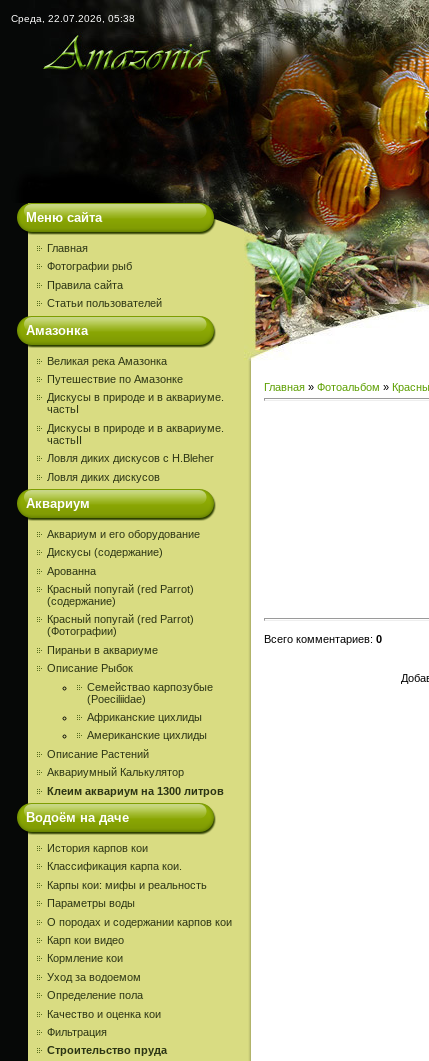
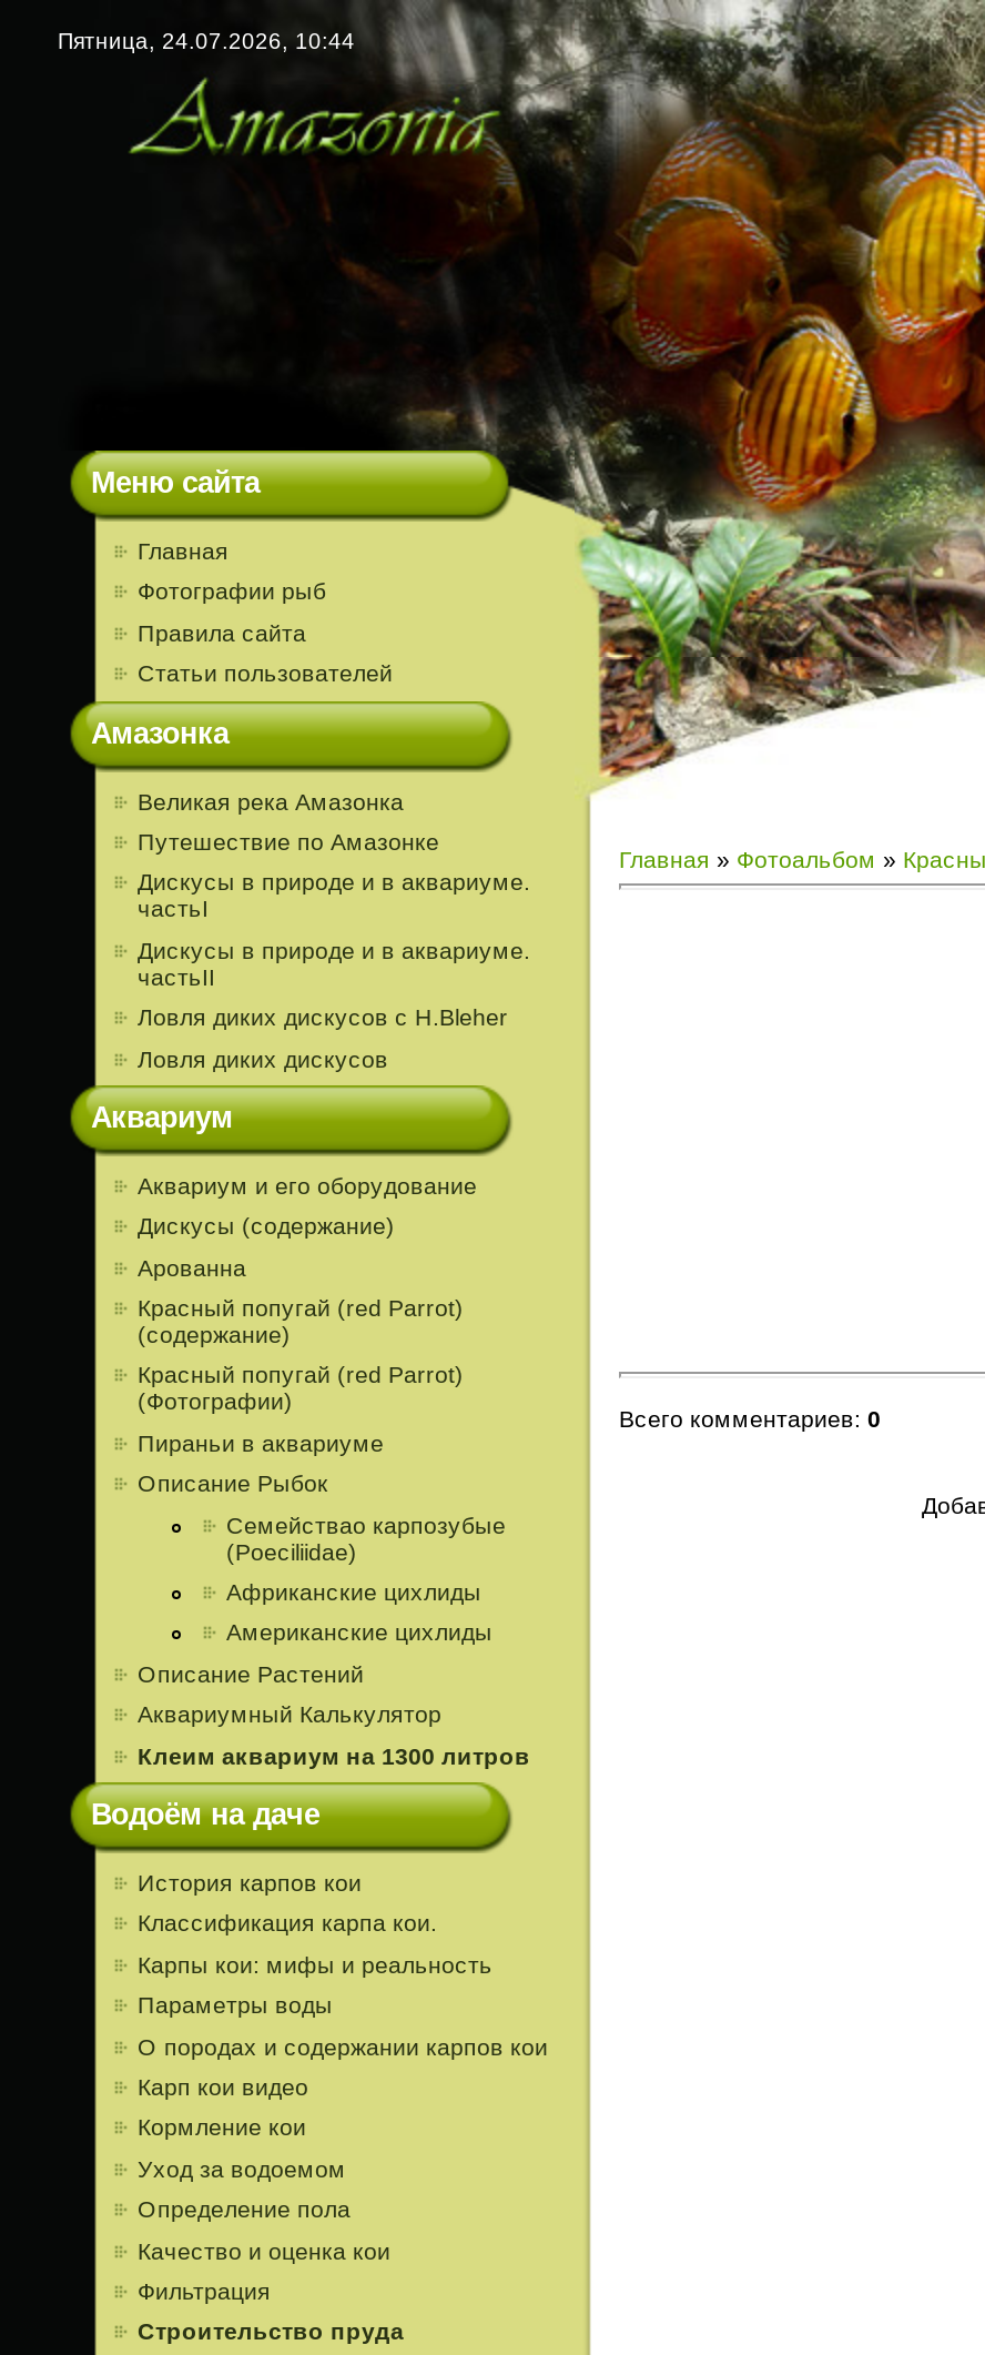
- Среда, 22.07.2026, 05:38
+ Пятница, 24.07.2026, 10:44
